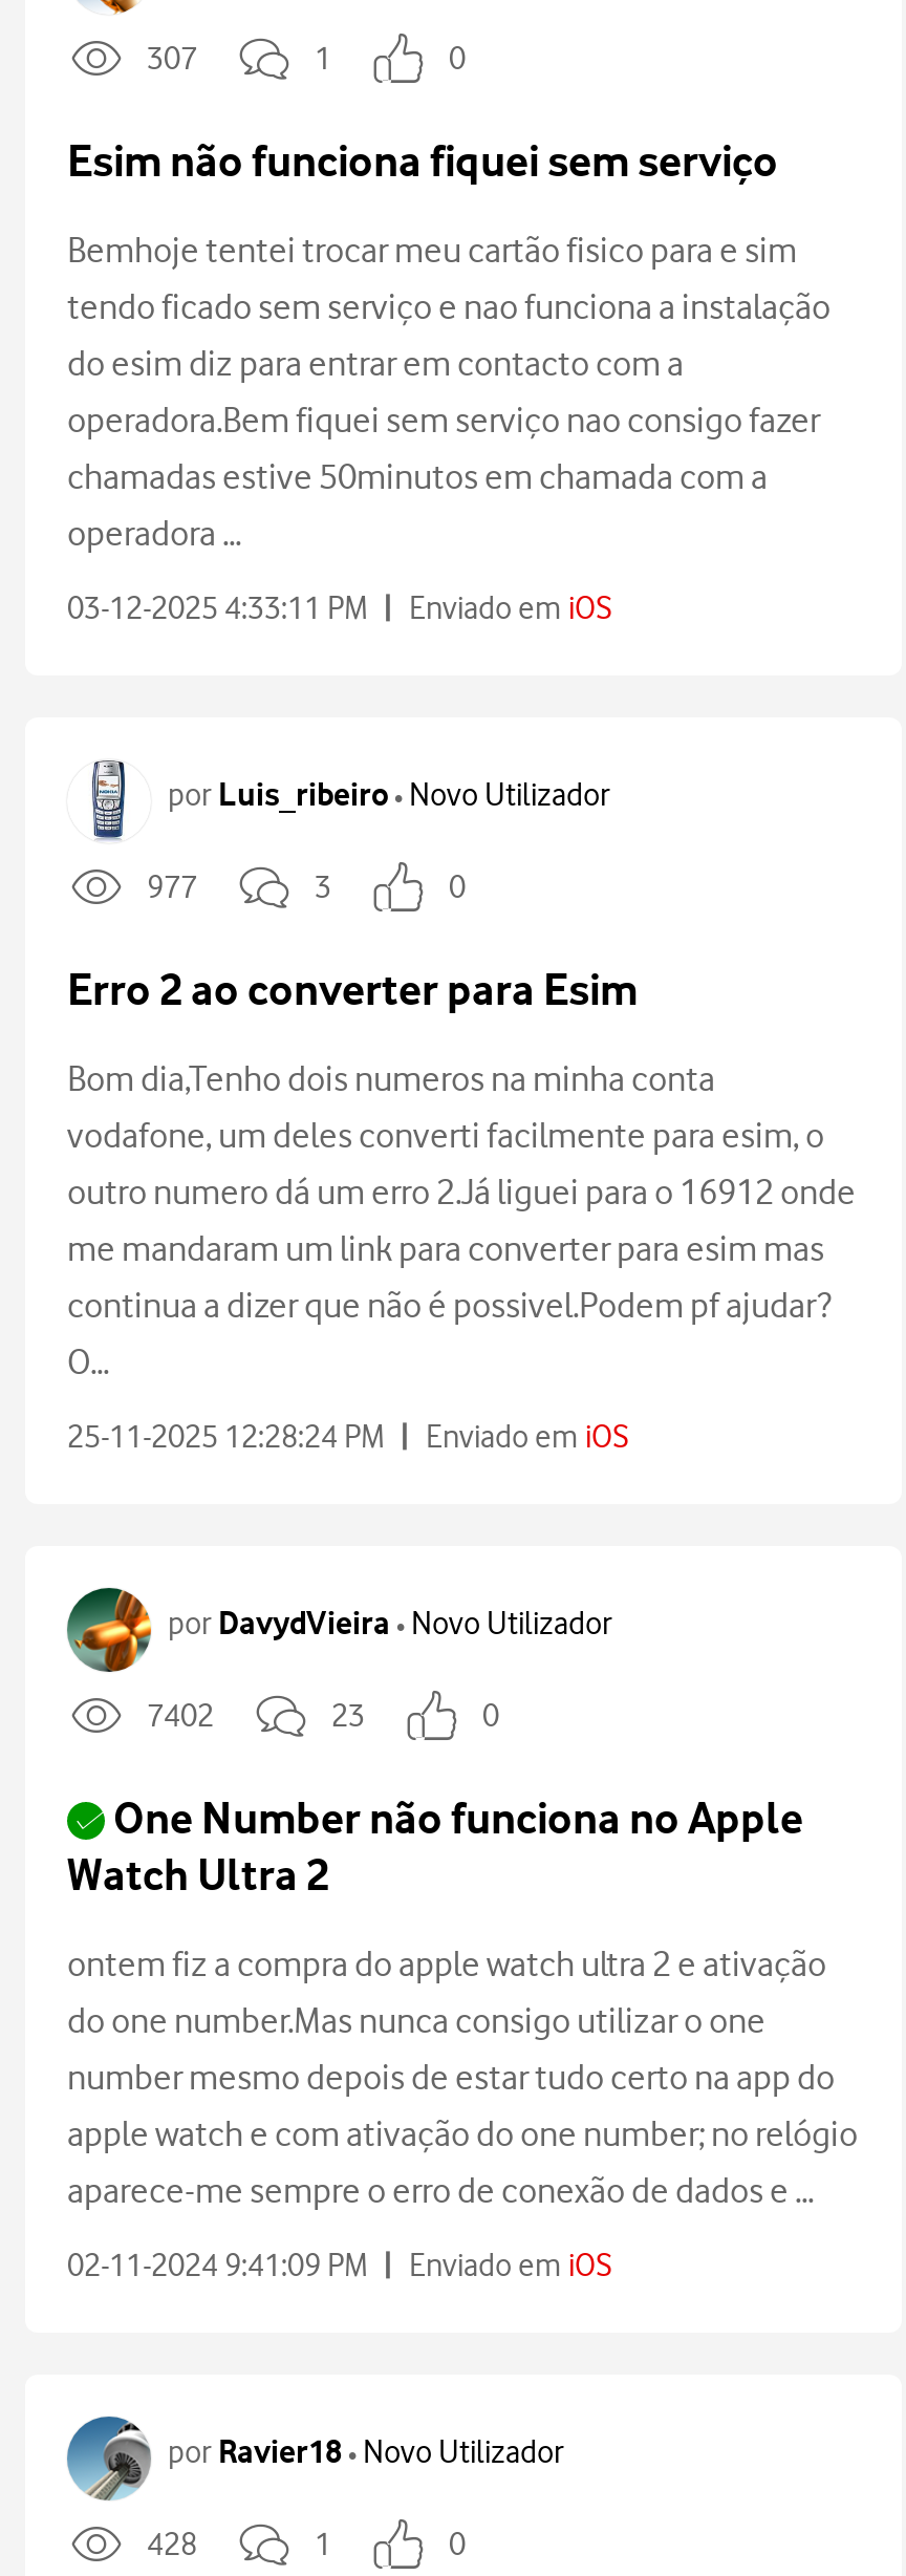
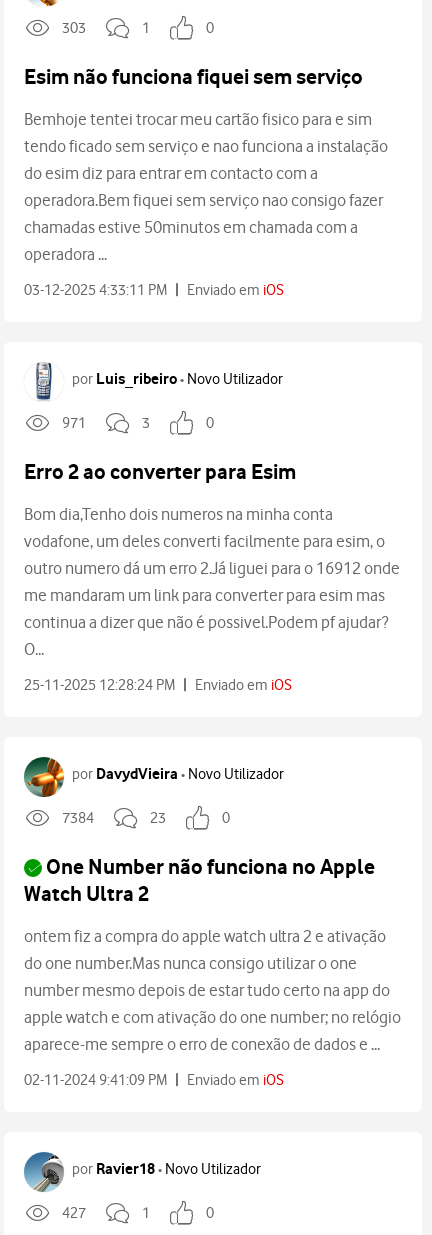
- 307
+ 303

- 977
+ 971

- 7402
+ 7384

- 428
+ 427
